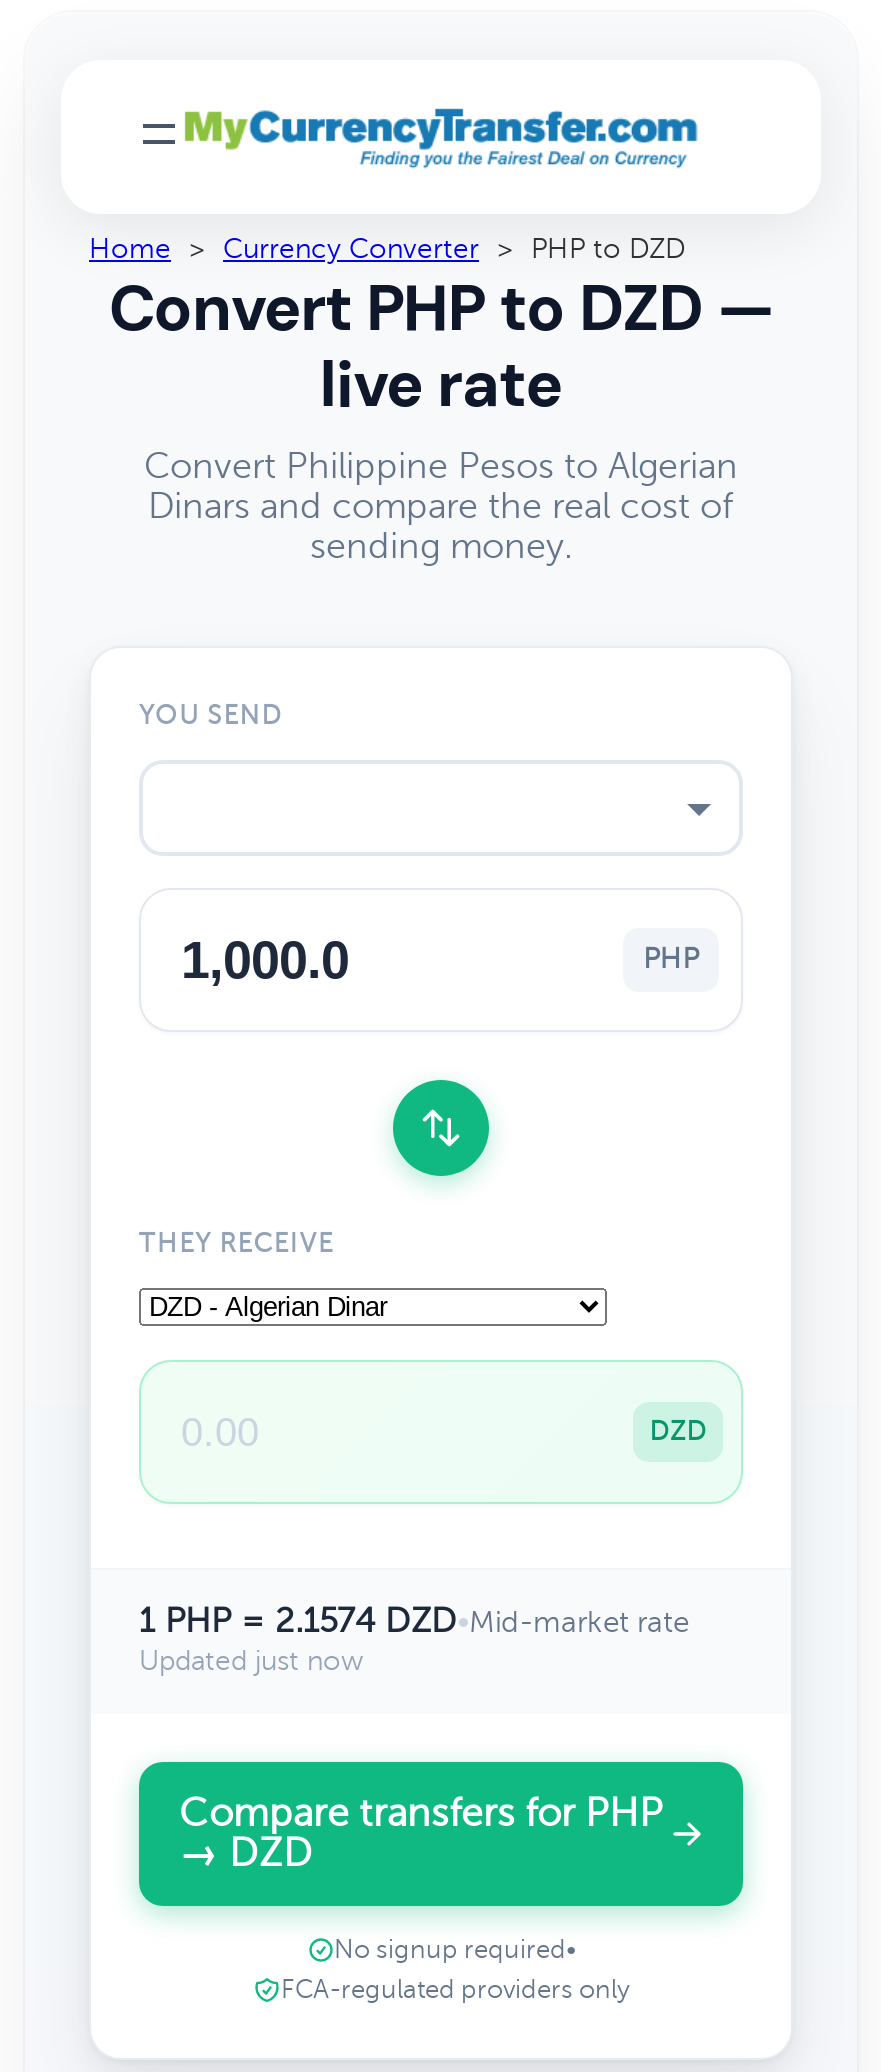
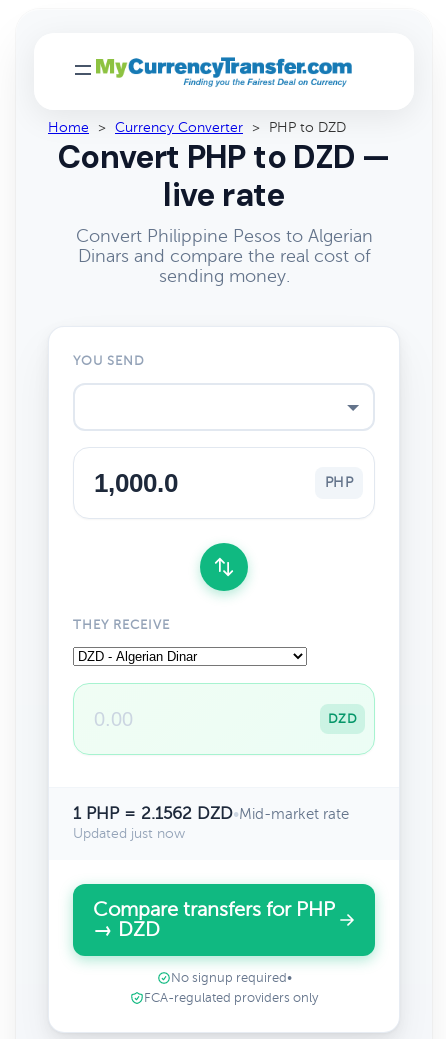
- 1 PHP = 2.1574 DZD • Mid-market rate
+ 1 PHP = 2.1562 DZD • Mid-market rate
